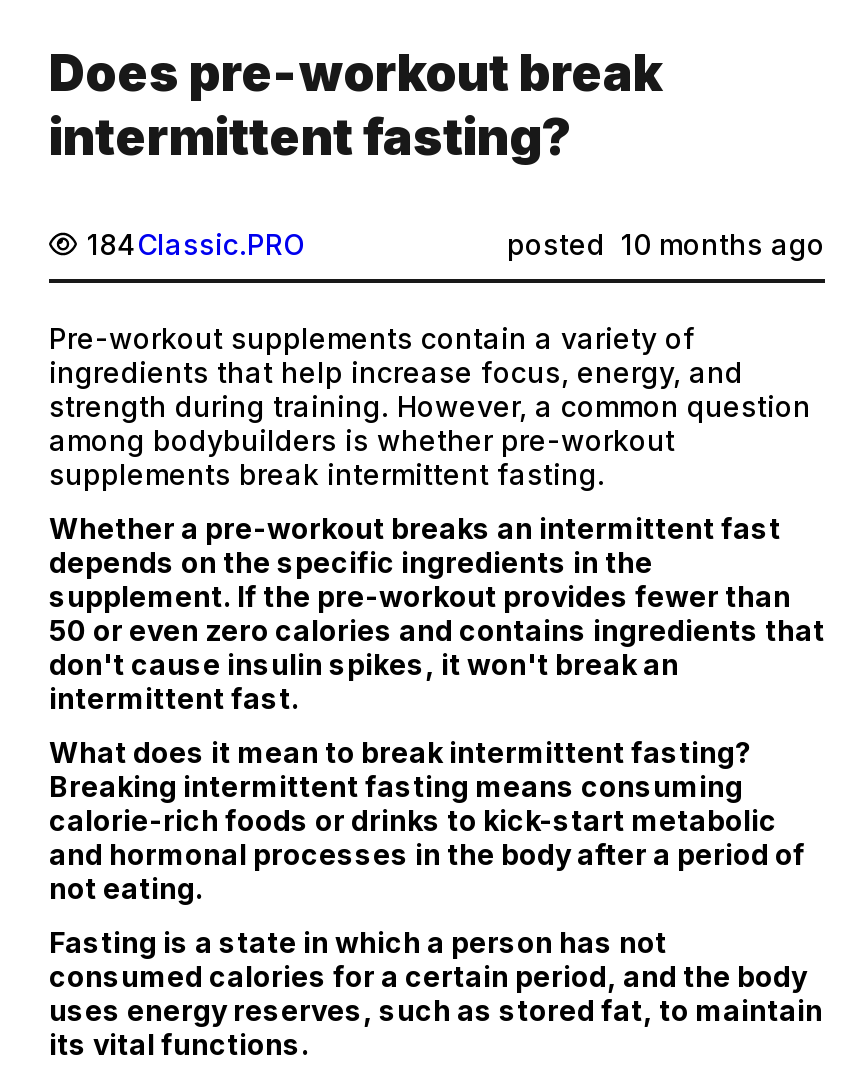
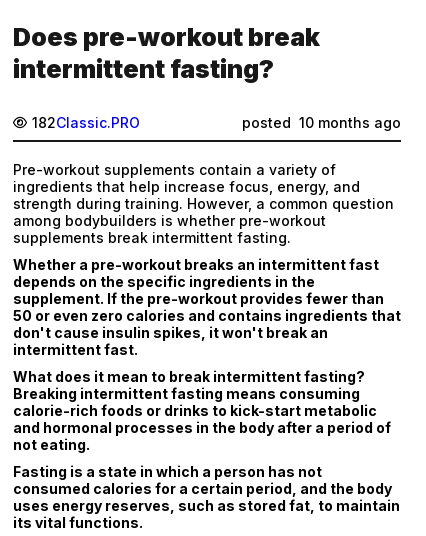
- 184Classic.PRO
+ 182Classic.PRO
